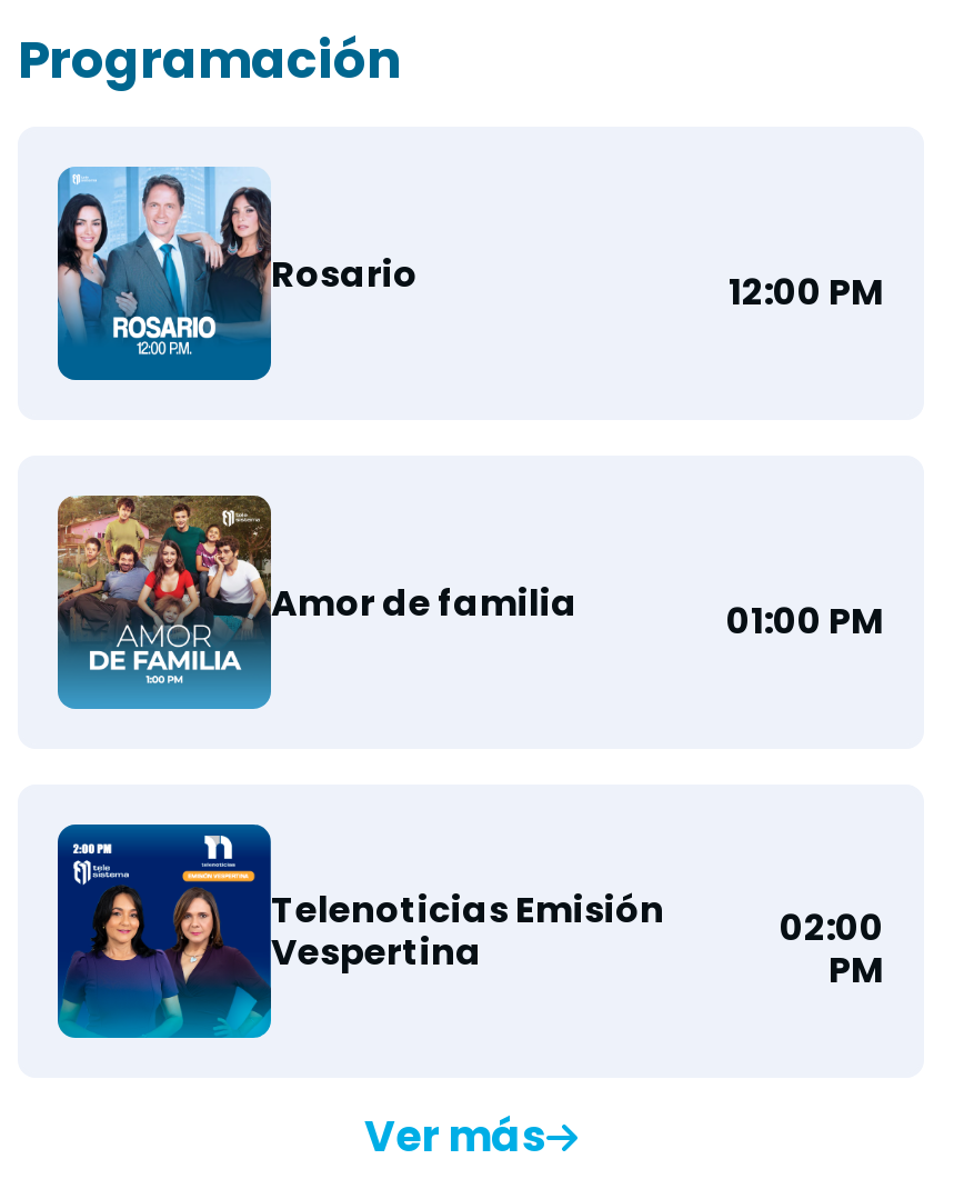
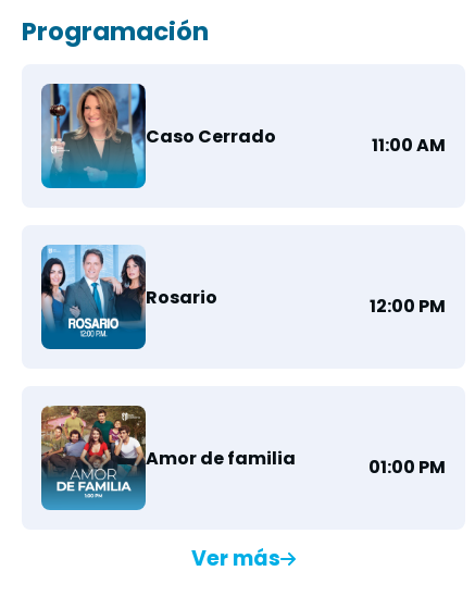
+ [image]
+ Caso Cerrado
+ 11:00 AM

moved down: [image] | Rosario | 12:00 PM | Amor de familia | 01:00 PM

- [image]
- Telenoticias Emisión
- Vespertina
- 02:00
- PM
